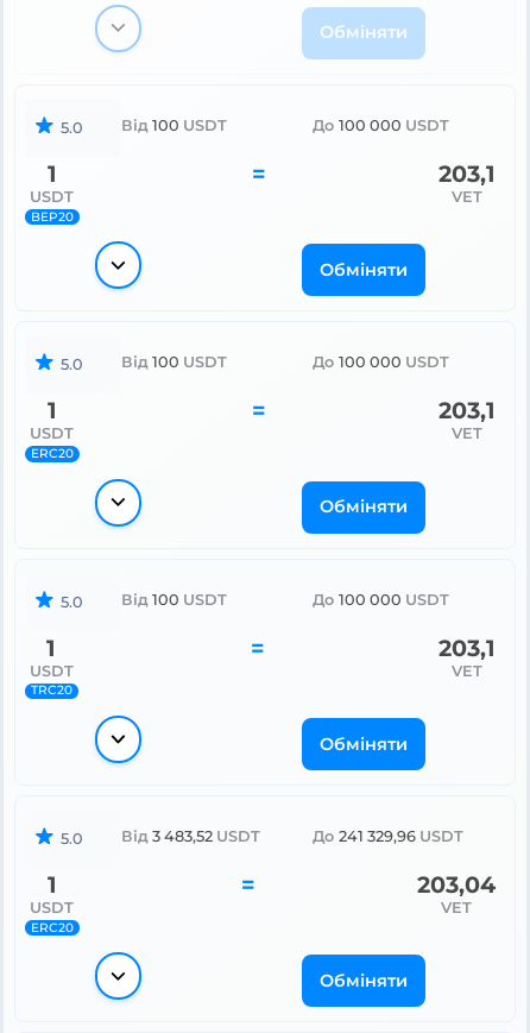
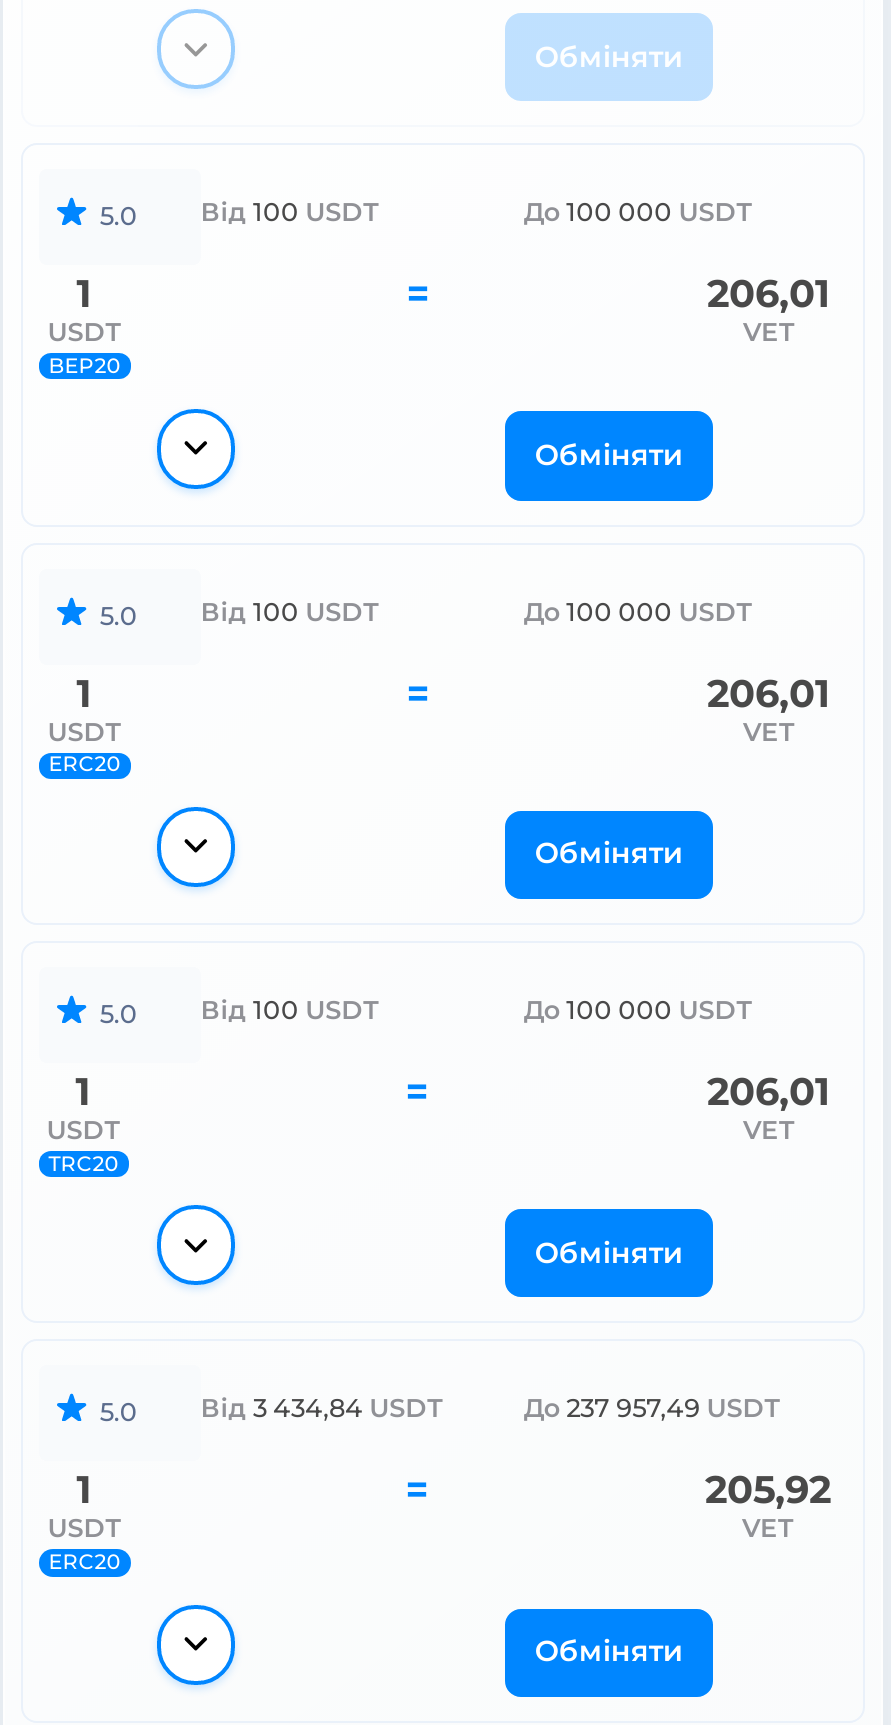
- 203,1
+ 206,01

- 203,1
+ 206,01

- 203,1
+ 206,01

- Від 3 483,52 USDT
+ Від 3 434,84 USDT

- До 241 329,96 USDT
+ До 237 957,49 USDT

- 203,04
+ 205,92
